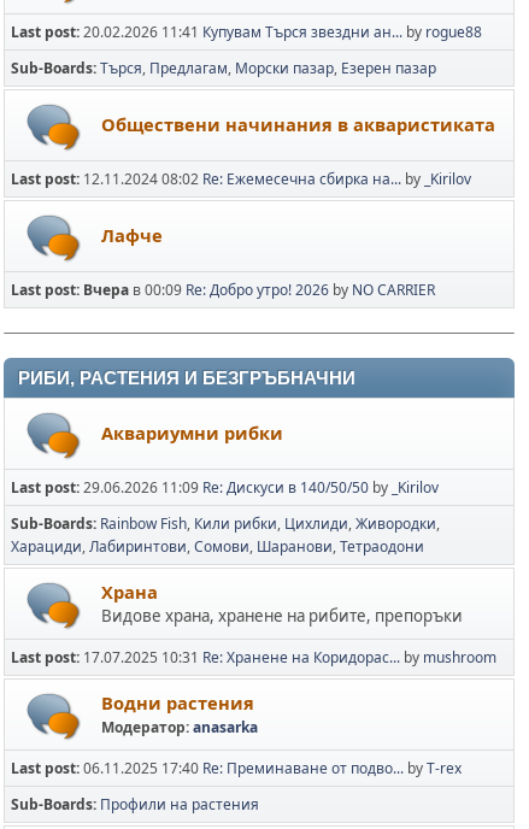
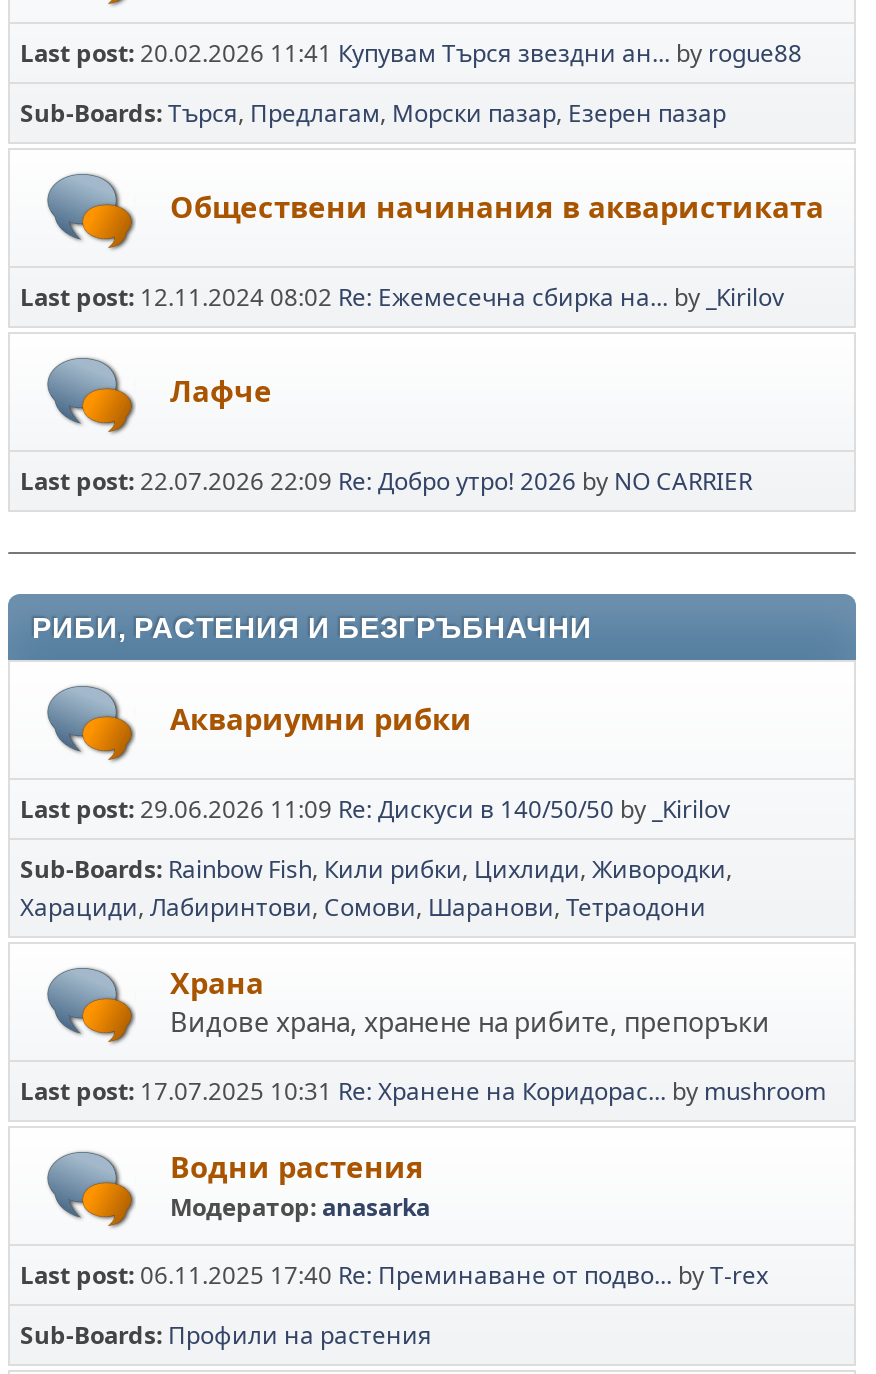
- Last post: Вчера в 00:09 Re: Добро утро! 2026 by NO CARRIER
+ Last post: 22.07.2026 22:09 Re: Добро утро! 2026 by NO CARRIER
